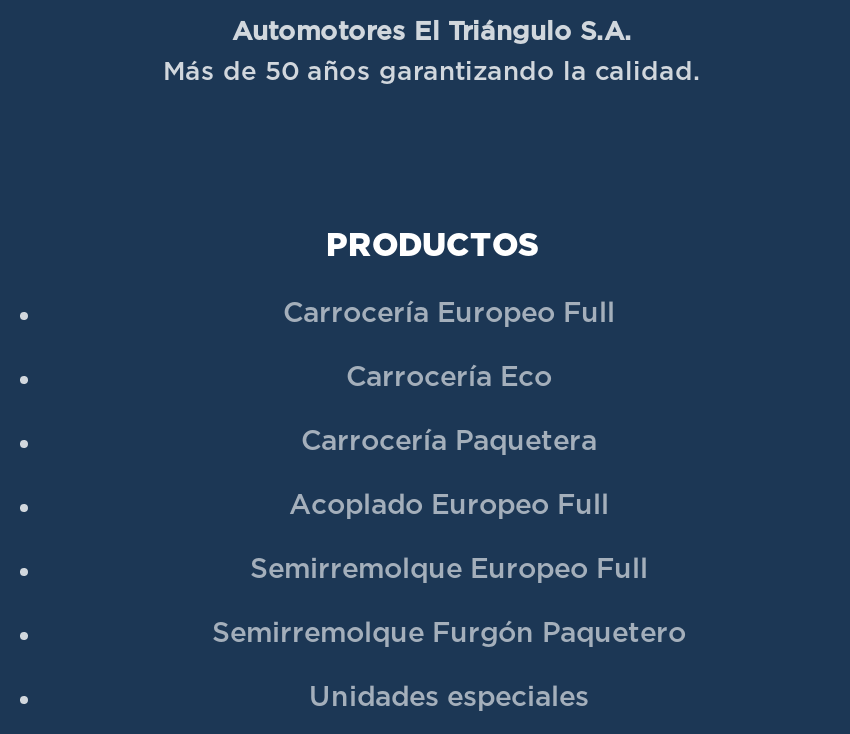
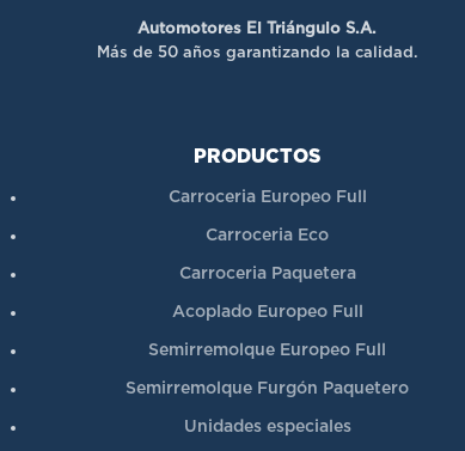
- Carrocería Europeo Full
+ Carroceria Europeo Full

- Carrocería Eco
+ Carroceria Eco

- Carrocería Paquetera
+ Carroceria Paquetera
